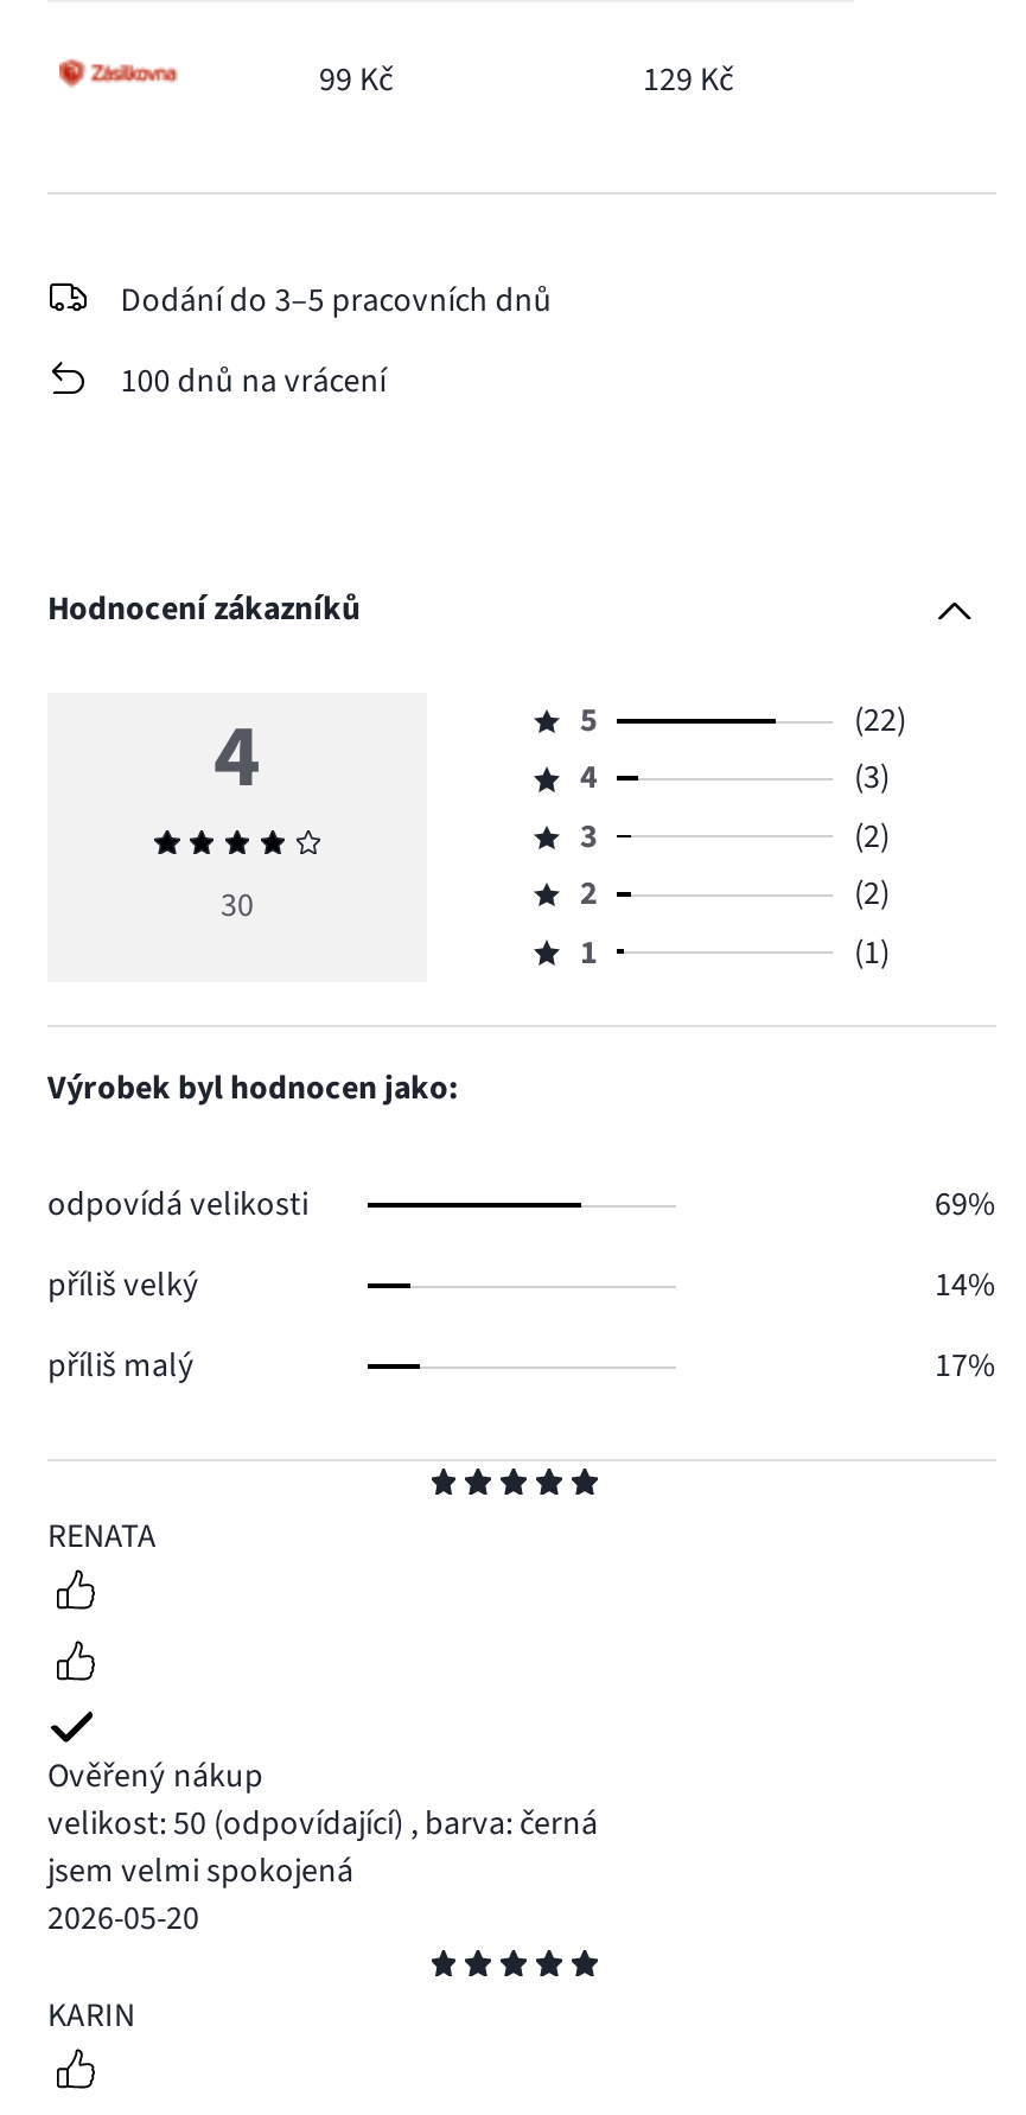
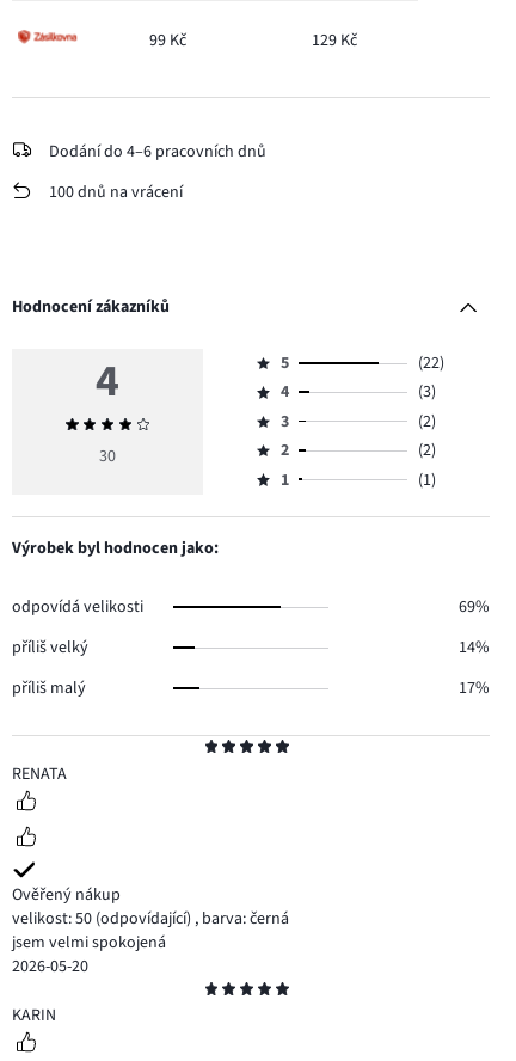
- Dodání do 3–5 pracovních dnů
+ Dodání do 4–6 pracovních dnů
